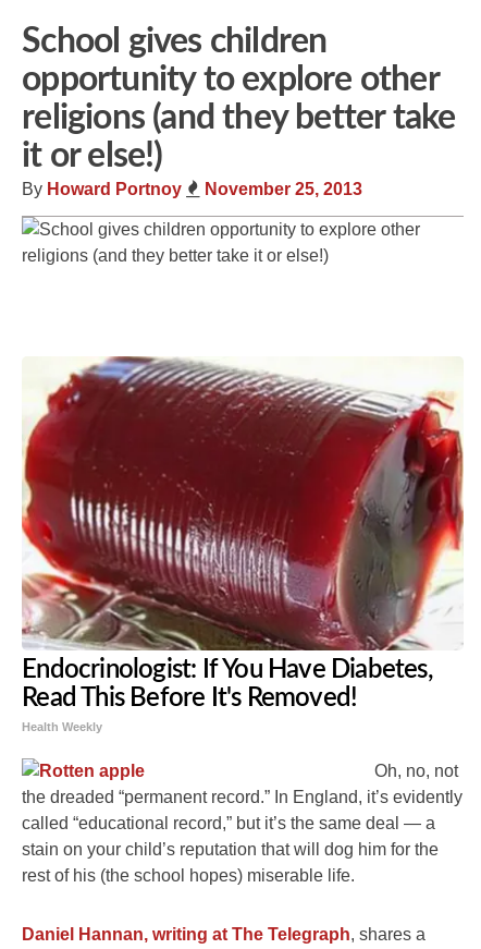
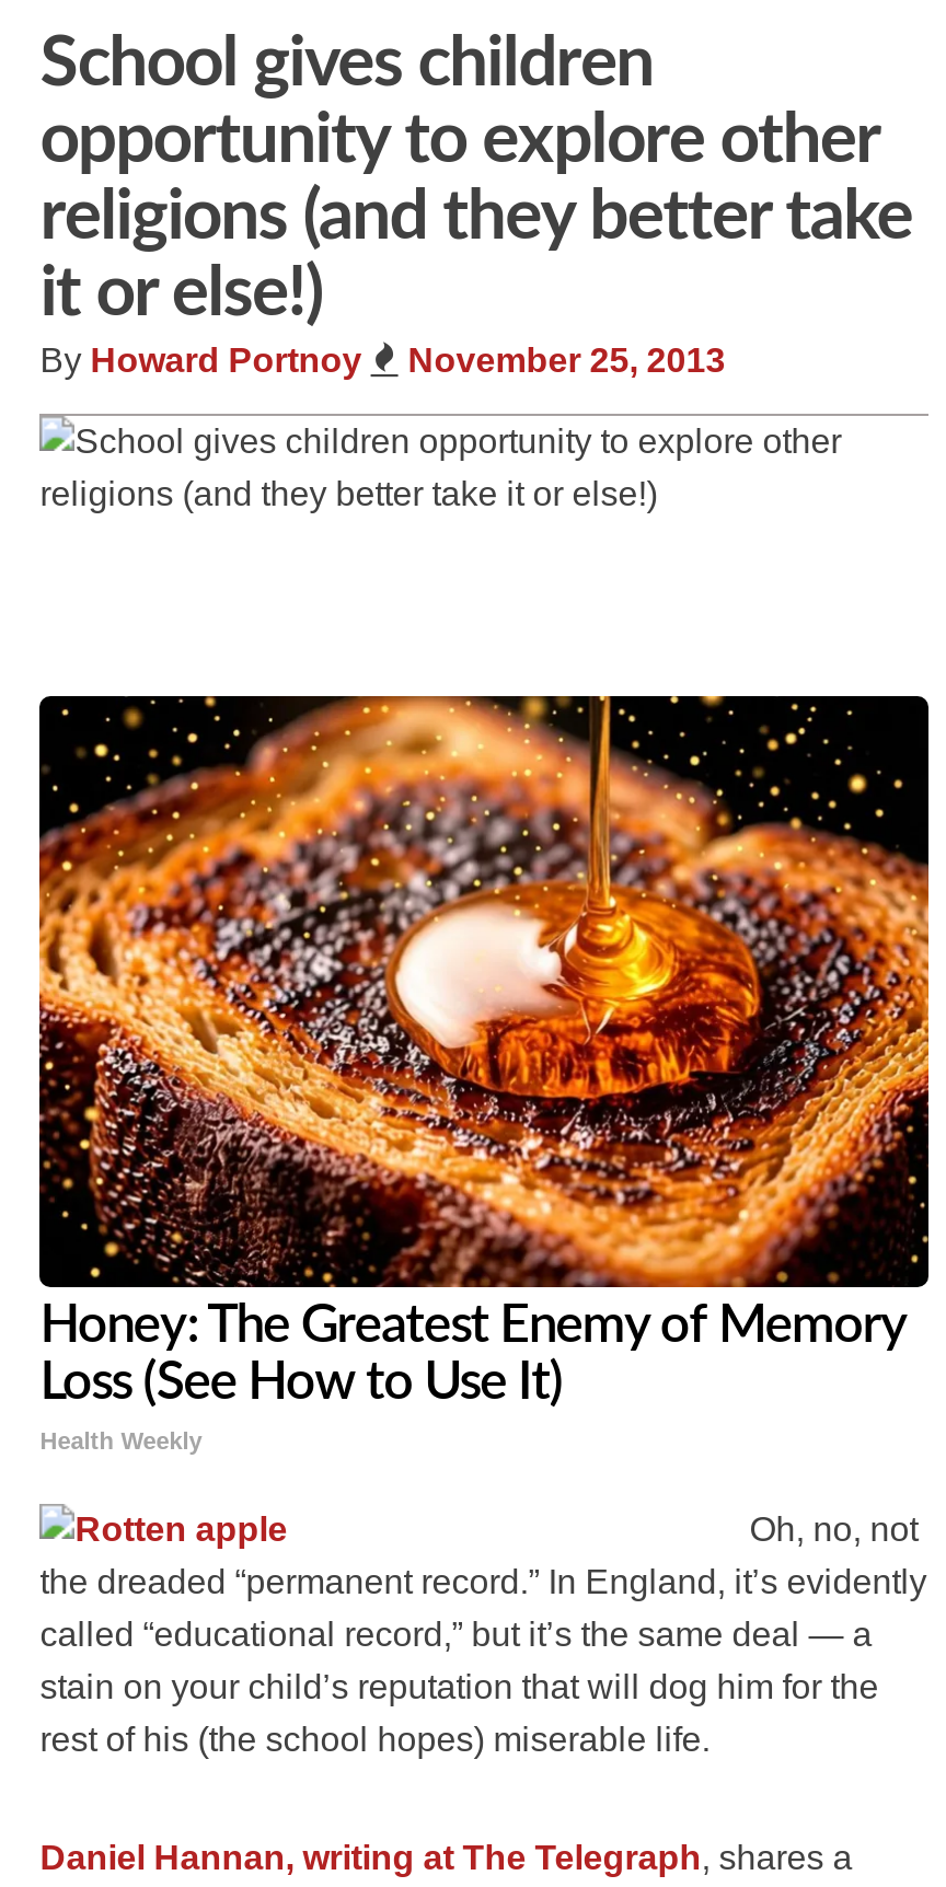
- [image]
- Endocrinologist: If You Have Diabetes,
- Read This Before It's Removed!
+ [image]
+ Honey: The Greatest Enemy of Memory
+ Loss (See How to Use It)
